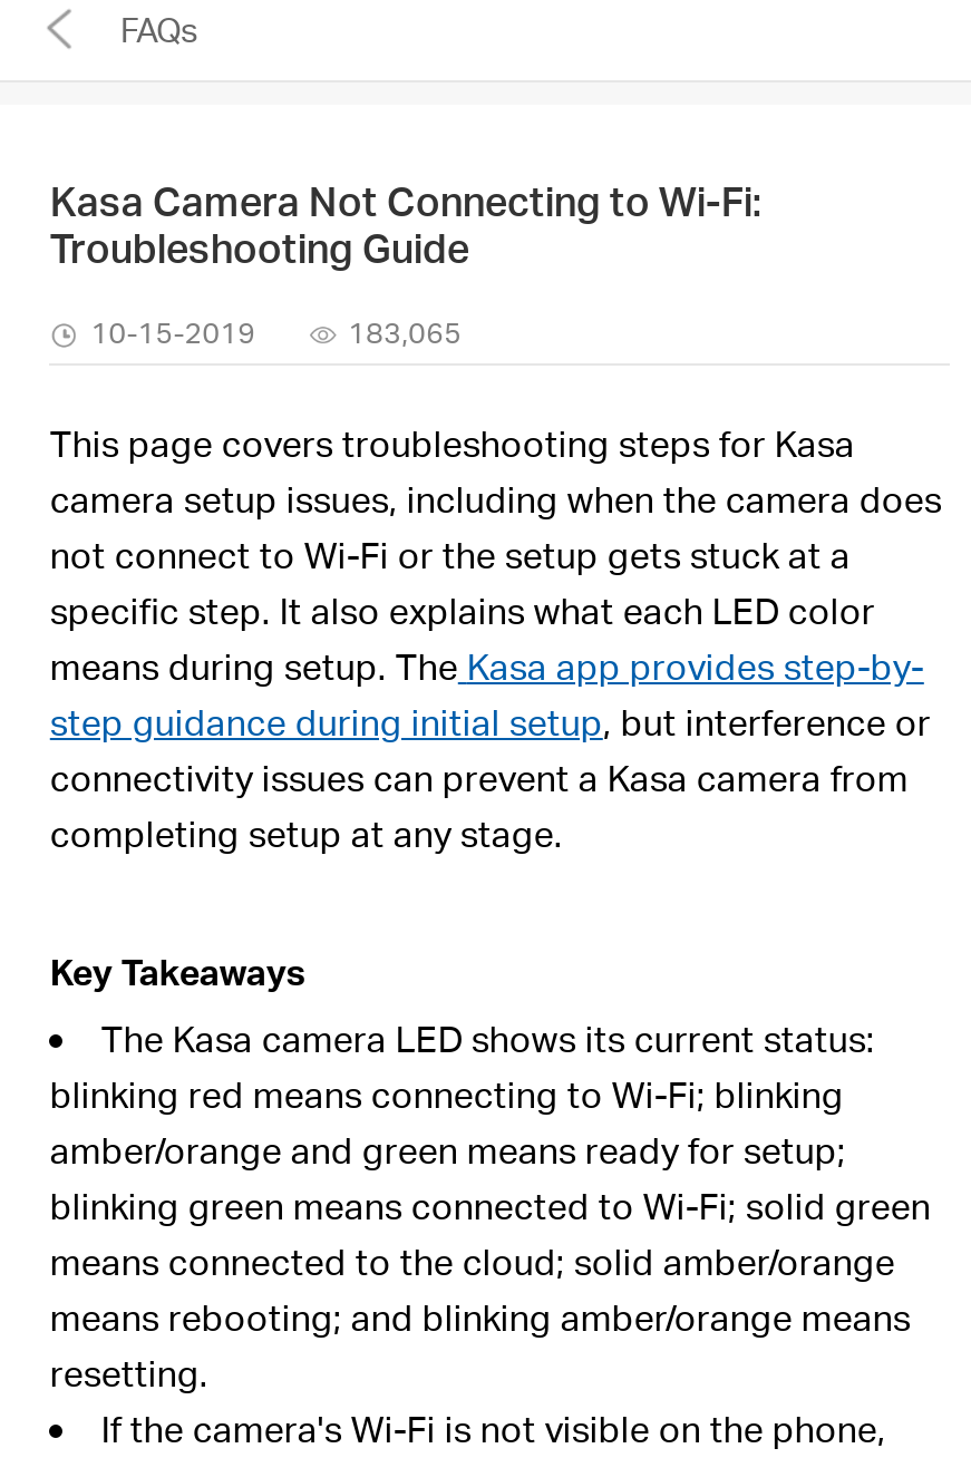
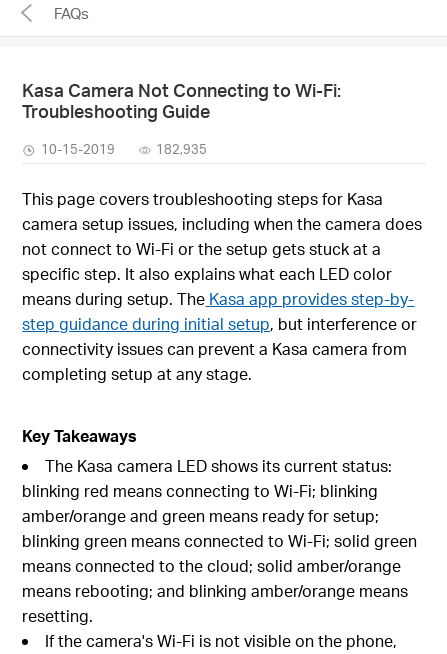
- 183,065
+ 182,935
